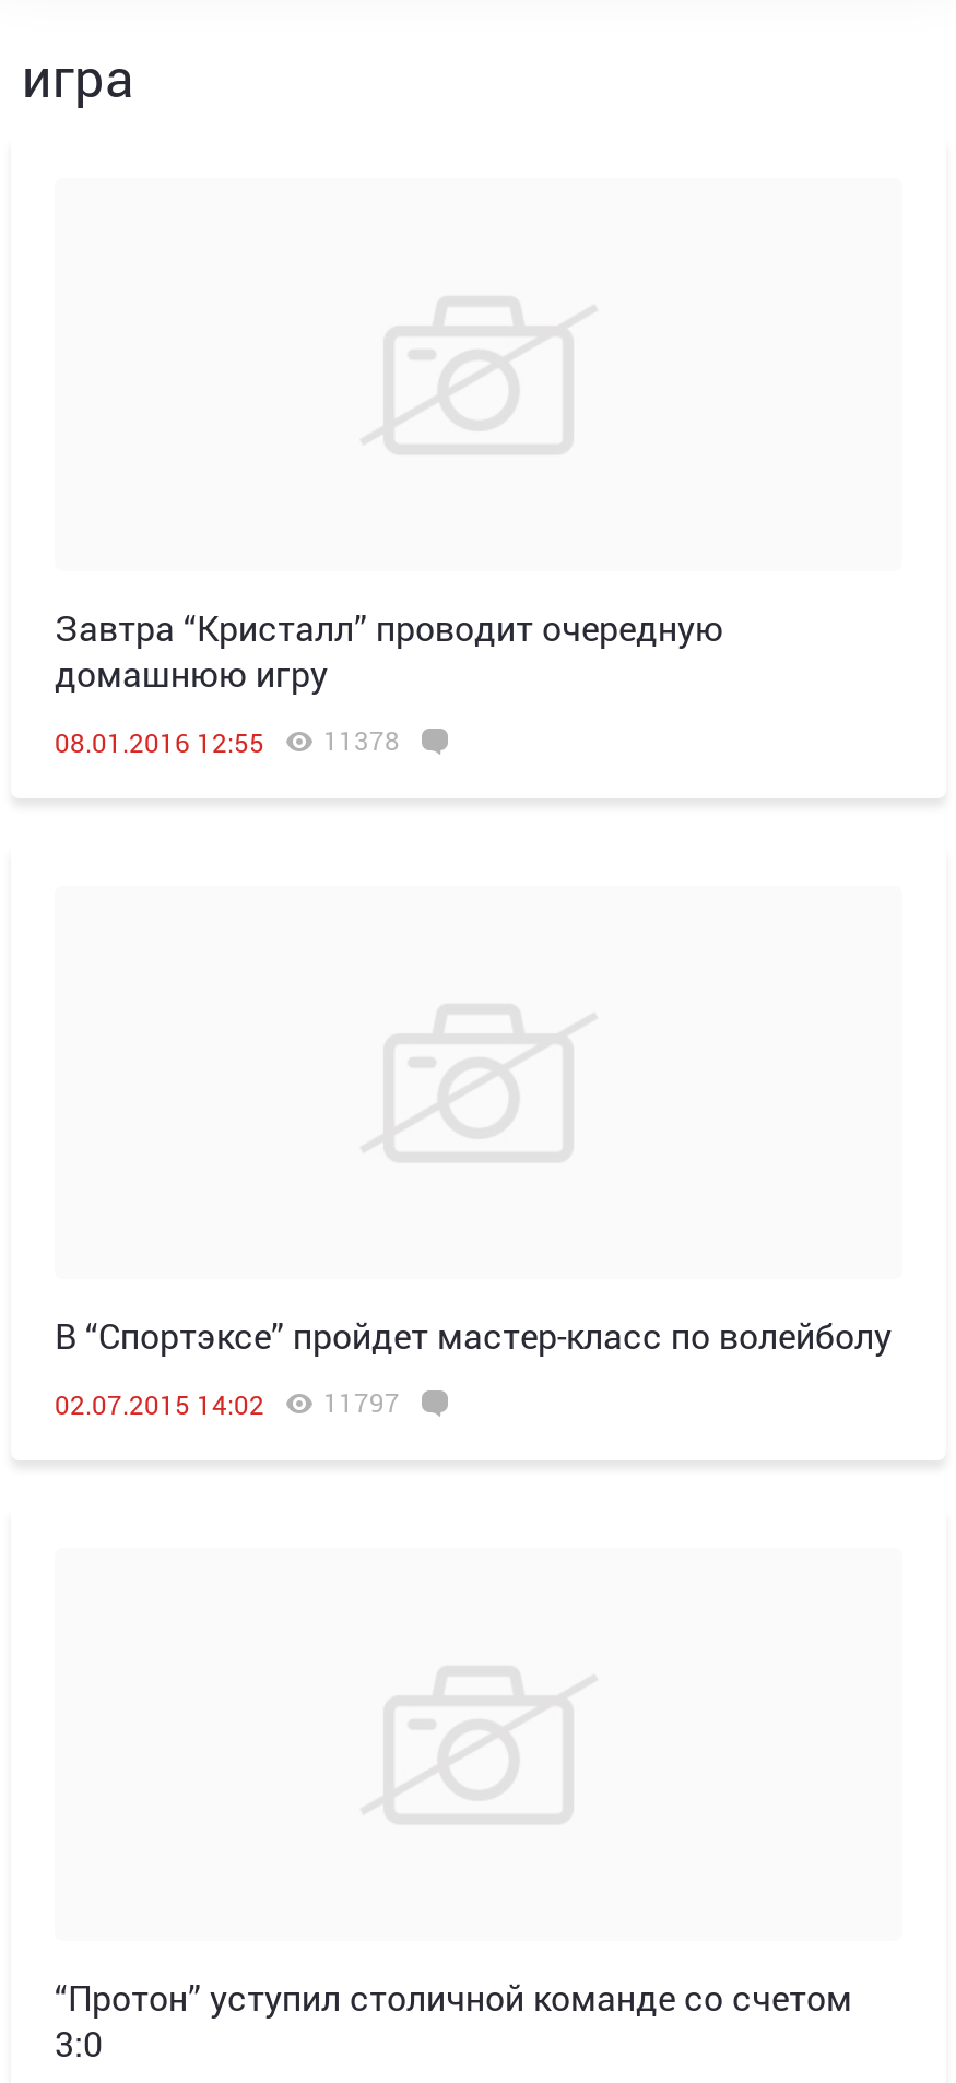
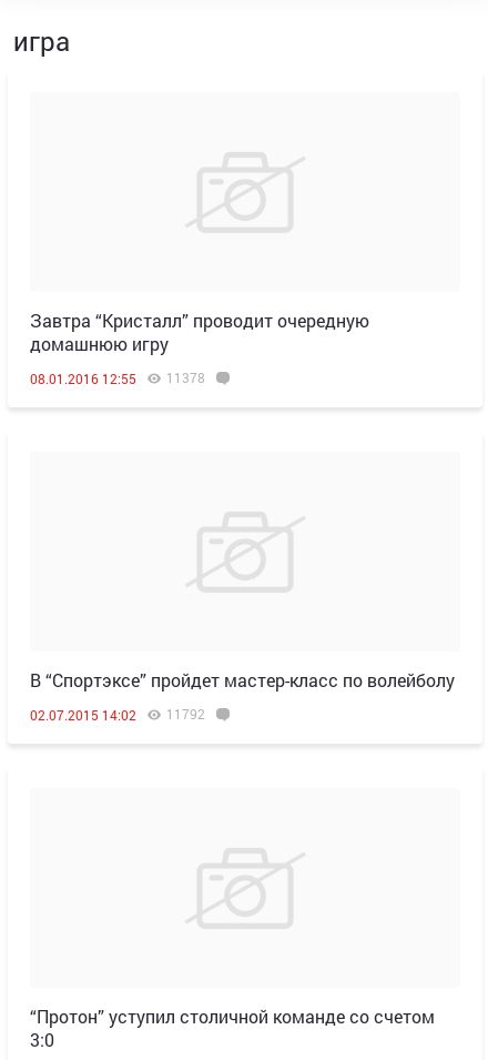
- 02.07.2015 14:02 11797
+ 02.07.2015 14:02 11792
